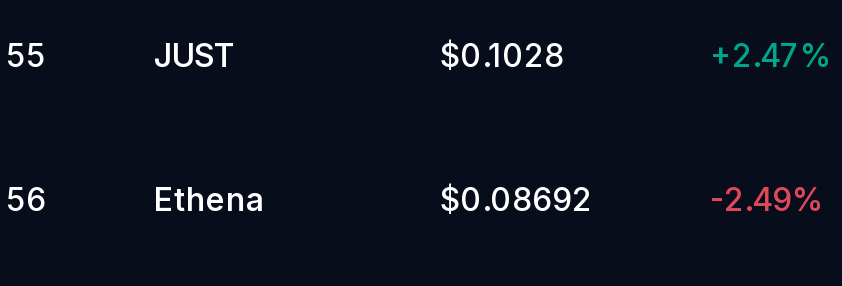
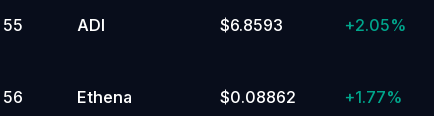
- JUST
- $0.1028
- +2.47%
+ ADI
+ $6.8593
+ +2.05%

- $0.08692
- -2.49%
+ $0.08862
+ +1.77%
